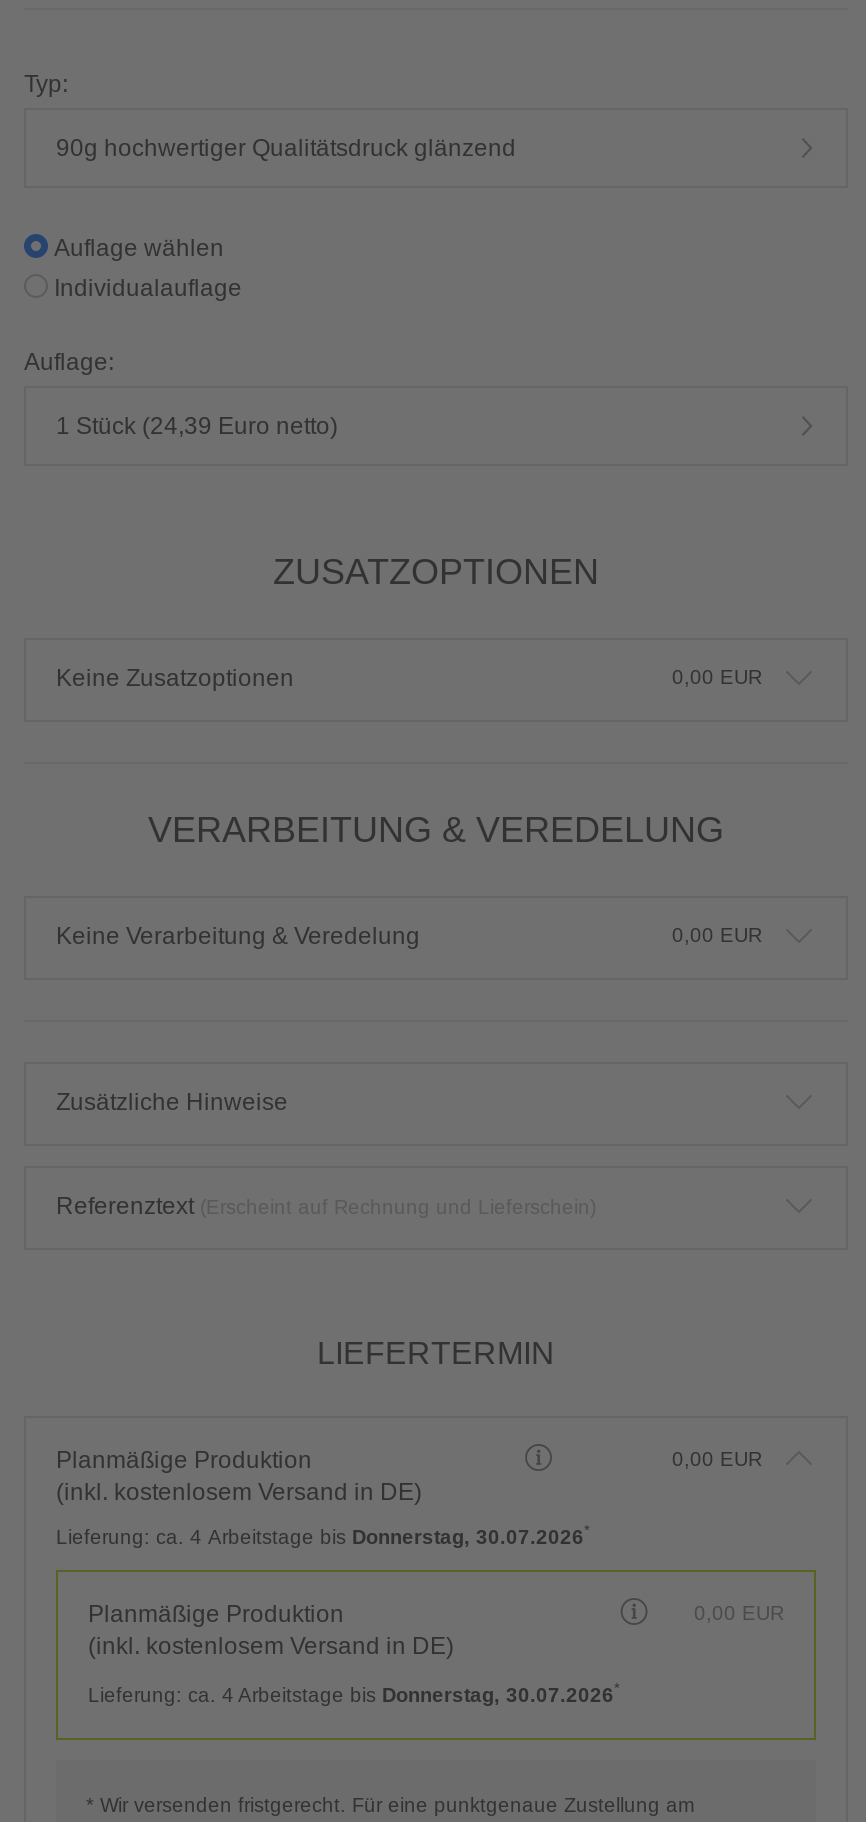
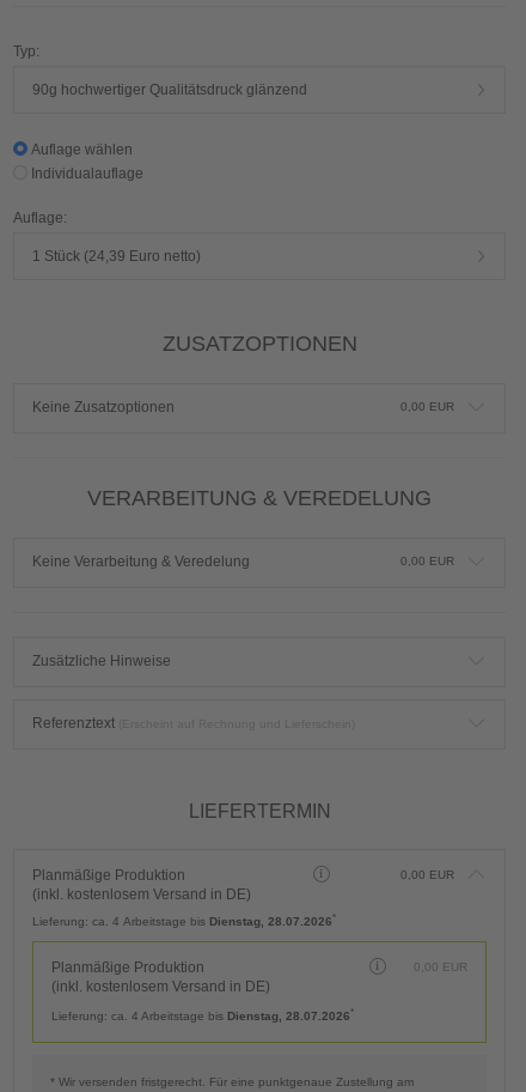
- Lieferung: ca. 4 Arbeitstage bis Donnerstag, 30.07.2026*
+ Lieferung: ca. 4 Arbeitstage bis Dienstag, 28.07.2026*

- Lieferung: ca. 4 Arbeitstage bis Donnerstag, 30.07.2026*
+ Lieferung: ca. 4 Arbeitstage bis Dienstag, 28.07.2026*
